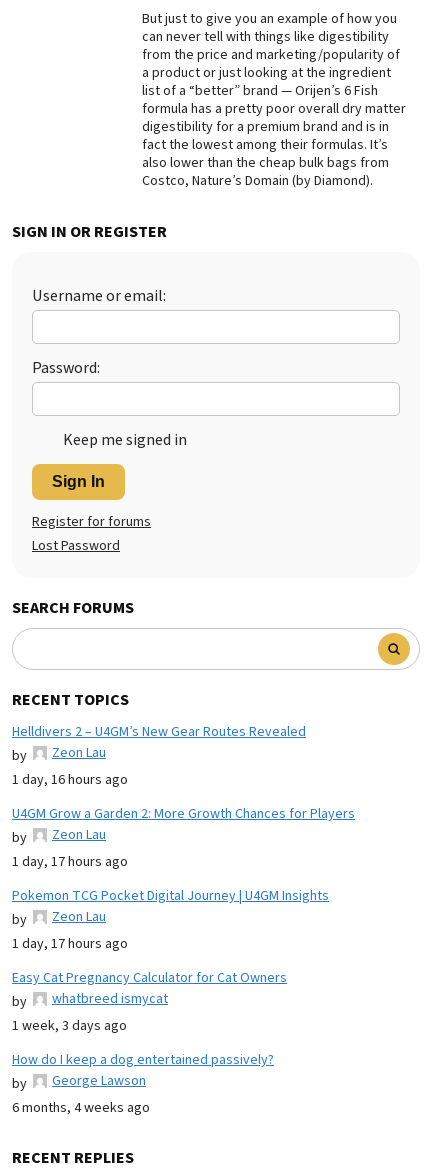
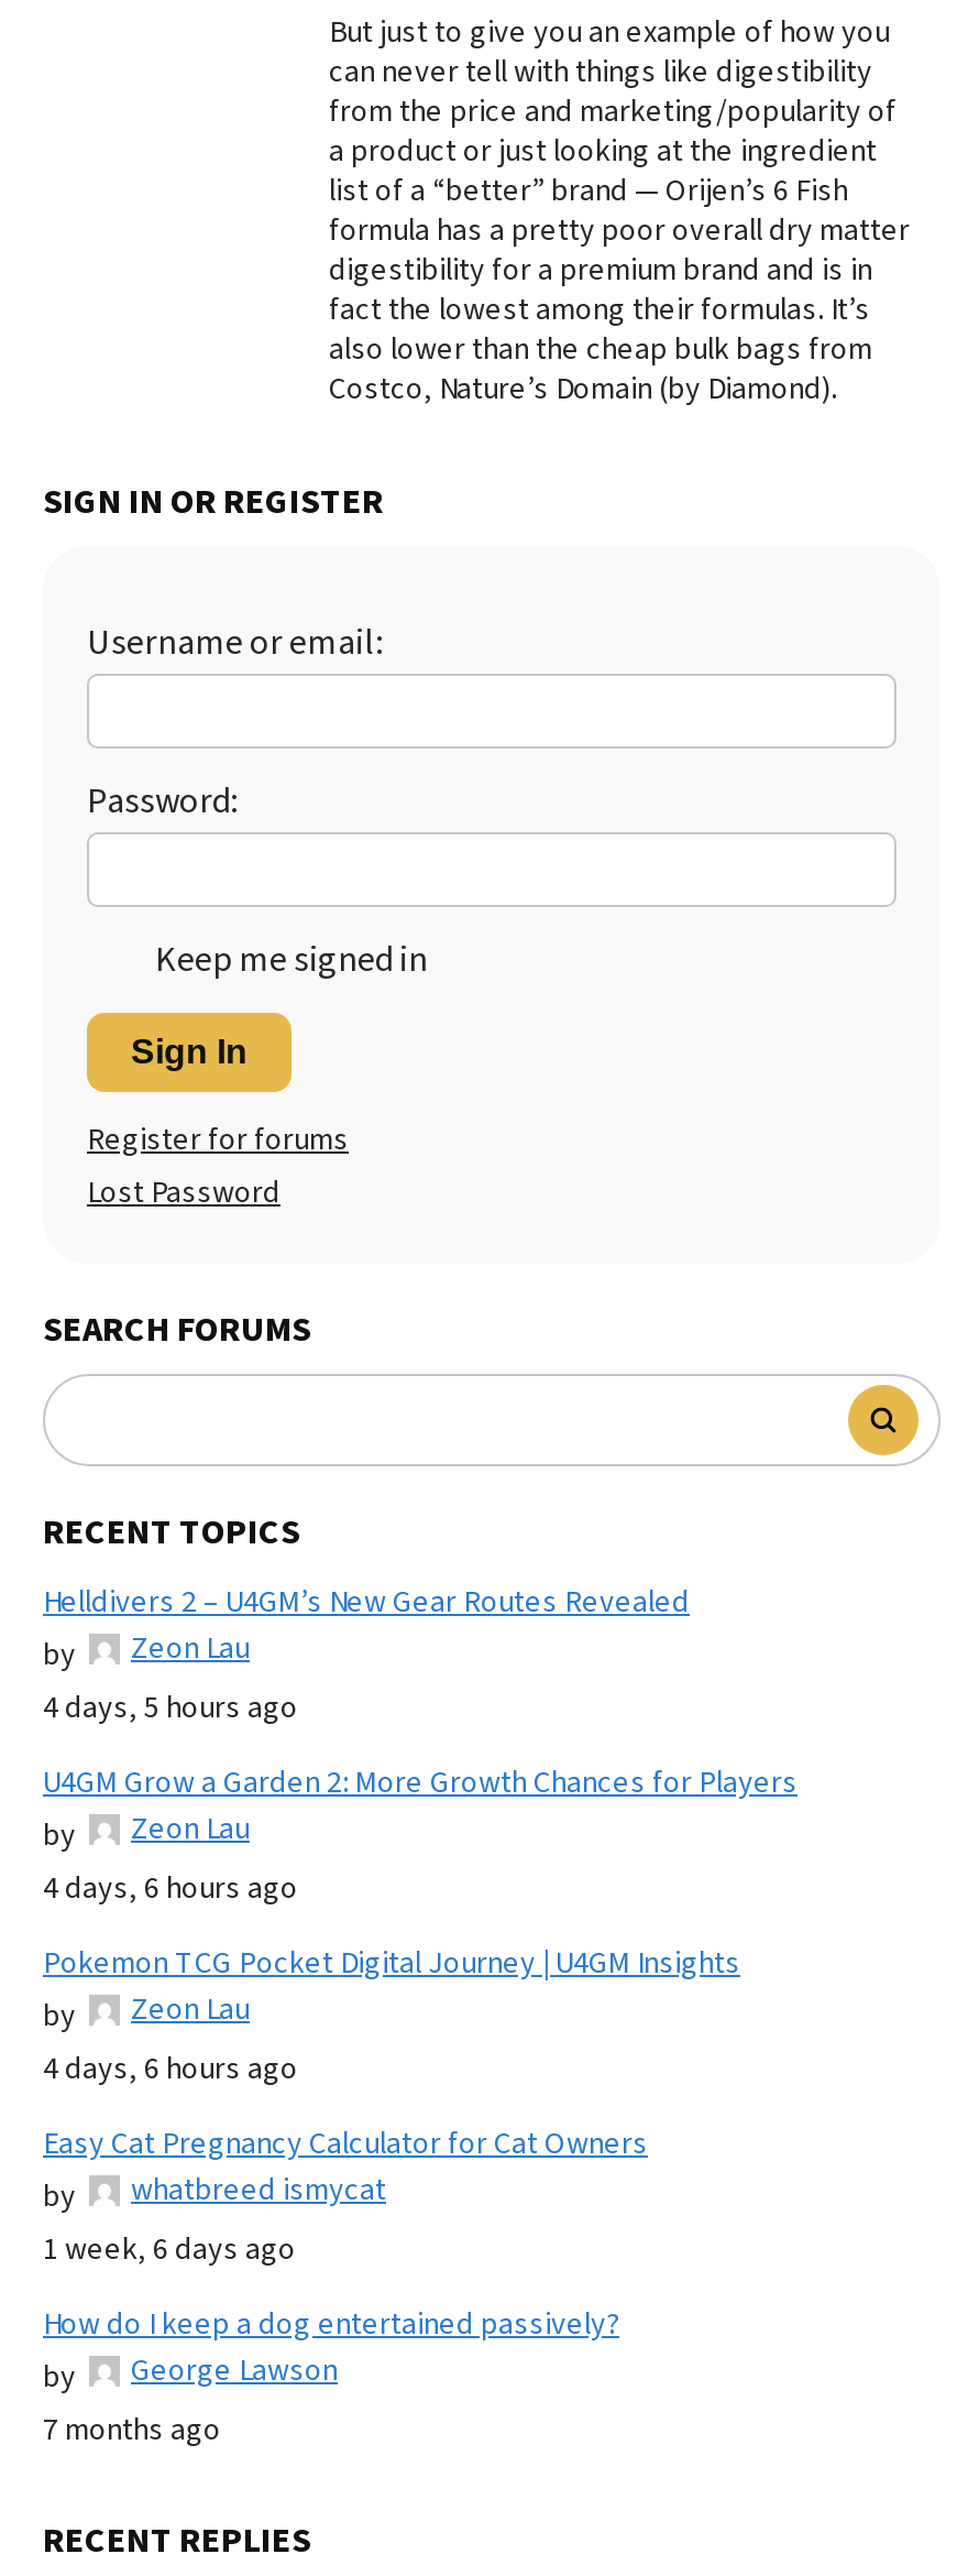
- 1 day, 16 hours ago
+ 4 days, 5 hours ago

- 1 day, 17 hours ago
+ 4 days, 6 hours ago

- 1 day, 17 hours ago
+ 4 days, 6 hours ago

- 1 week, 3 days ago
+ 1 week, 6 days ago

- 6 months, 4 weeks ago
+ 7 months ago
